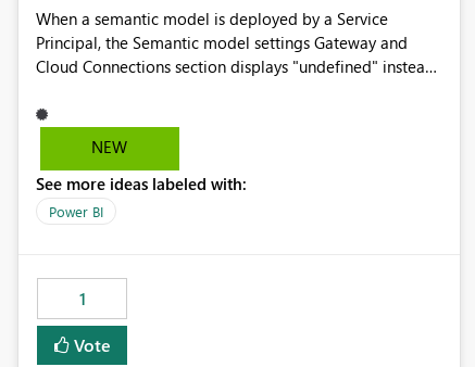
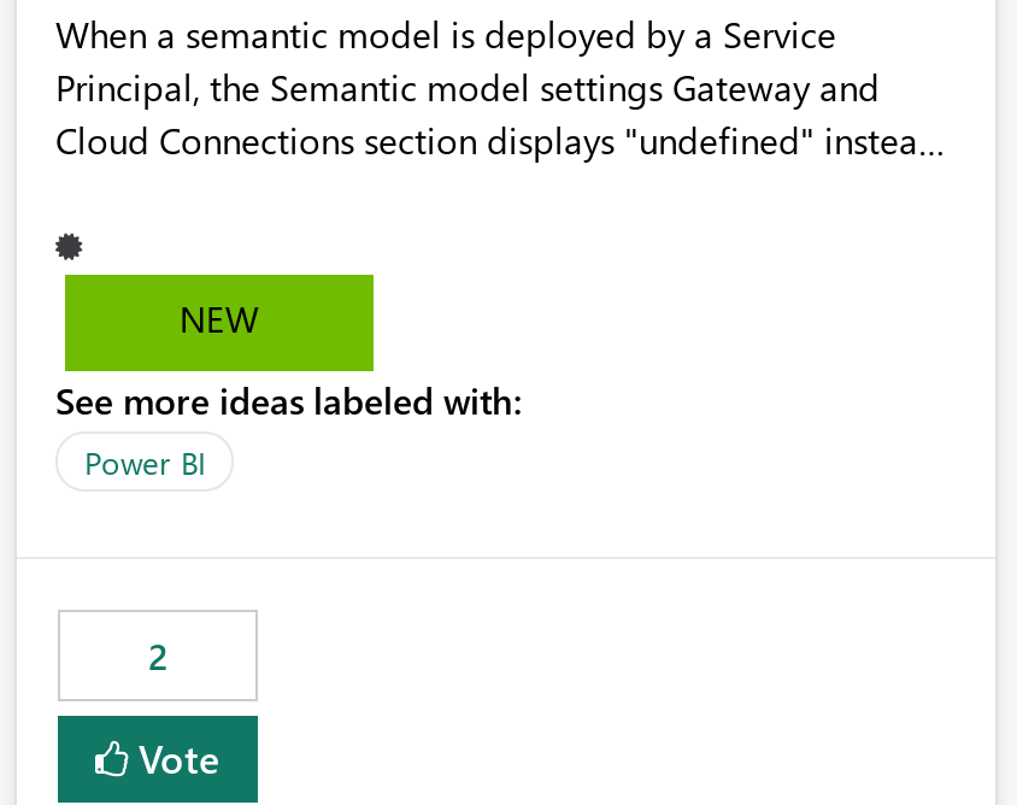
- 1
+ 2
